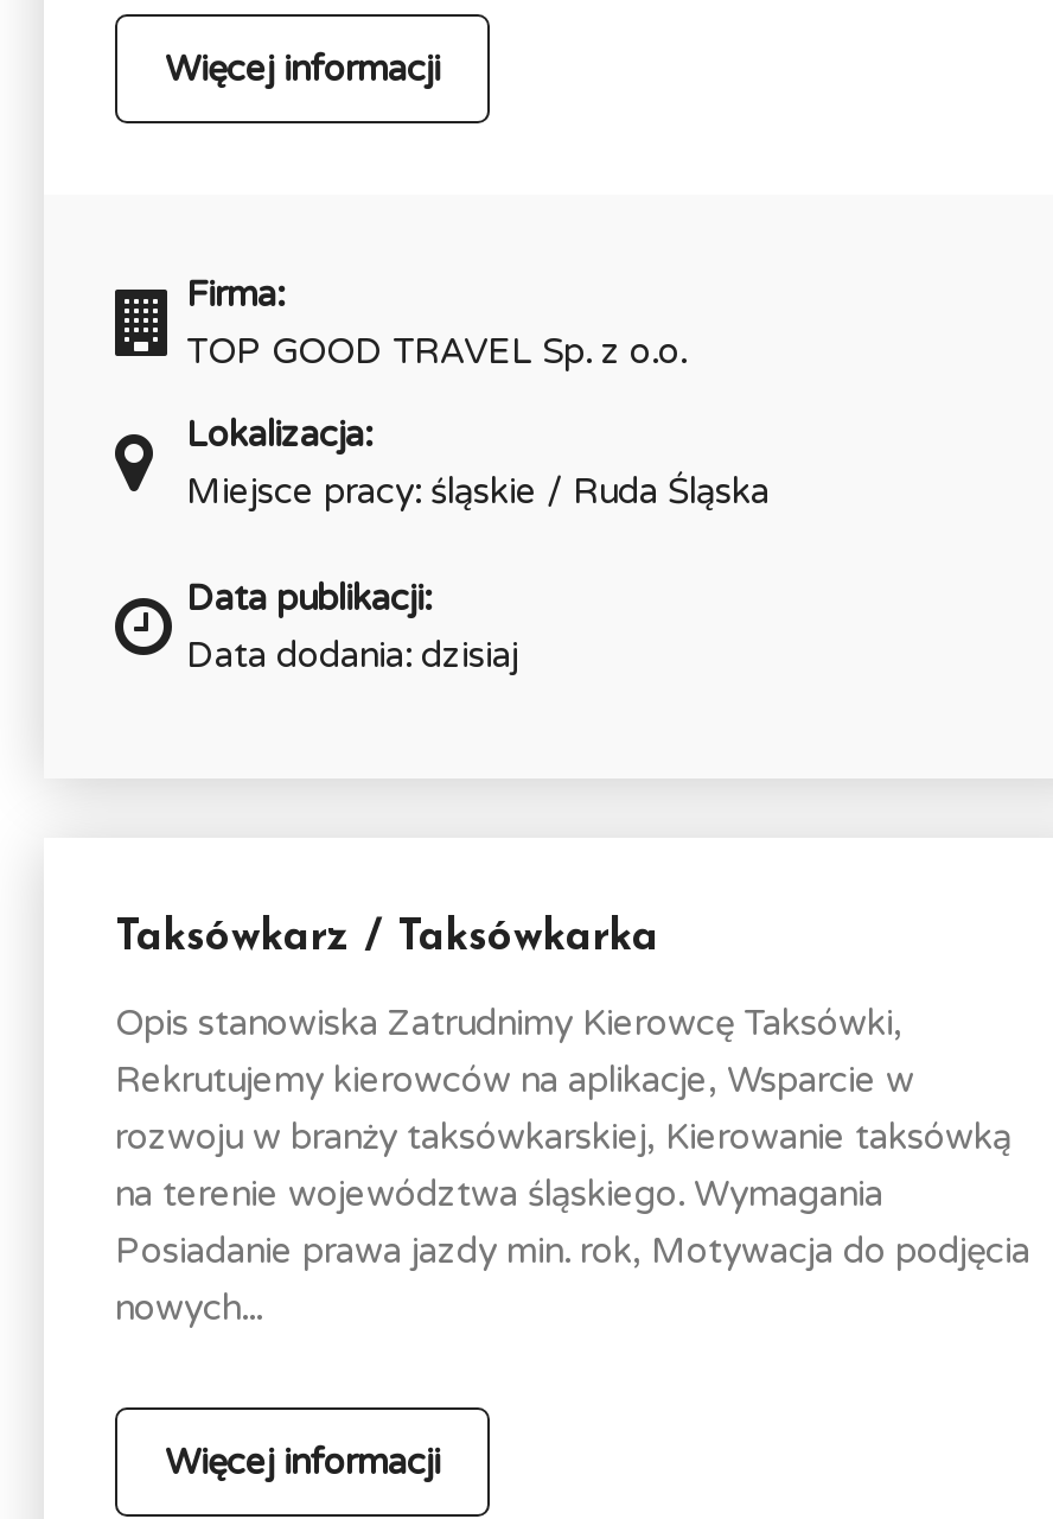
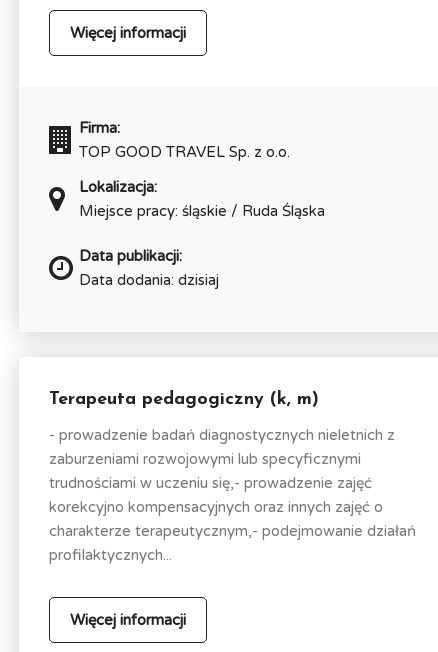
- Taksówkarz / Taksówkarka
+ Terapeuta pedagogiczny (k, m)

- Opis stanowiska Zatrudnimy Kierowcę Taksówki,
- Rekrutujemy kierowców na aplikacje, Wsparcie w
- rozwoju w branży taksówkarskiej, Kierowanie taksówką
- na terenie województwa śląskiego. Wymagania
- Posiadanie prawa jazdy min. rok, Motywacja do podjęcia
- nowych...
+ - prowadzenie badań diagnostycznych nieletnich z
+ zaburzeniami rozwojowymi lub specyficznymi
+ trudnościami w uczeniu się,- prowadzenie zajęć
+ korekcyjno kompensacyjnych oraz innych zajęć o
+ charakterze terapeutycznym,- podejmowanie działań
+ profilaktycznych...
